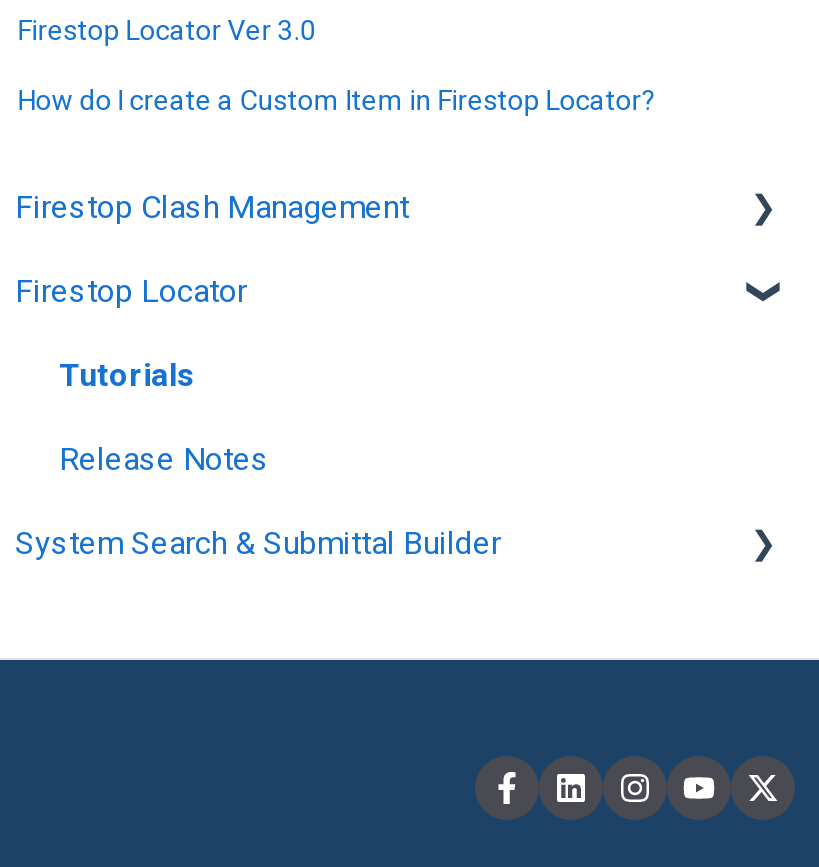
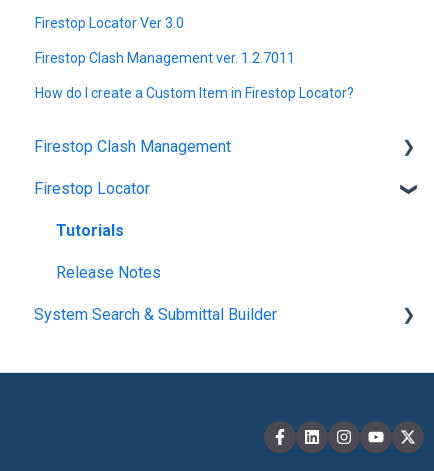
+ Firestop Clash Management ver. 1.2.7011
